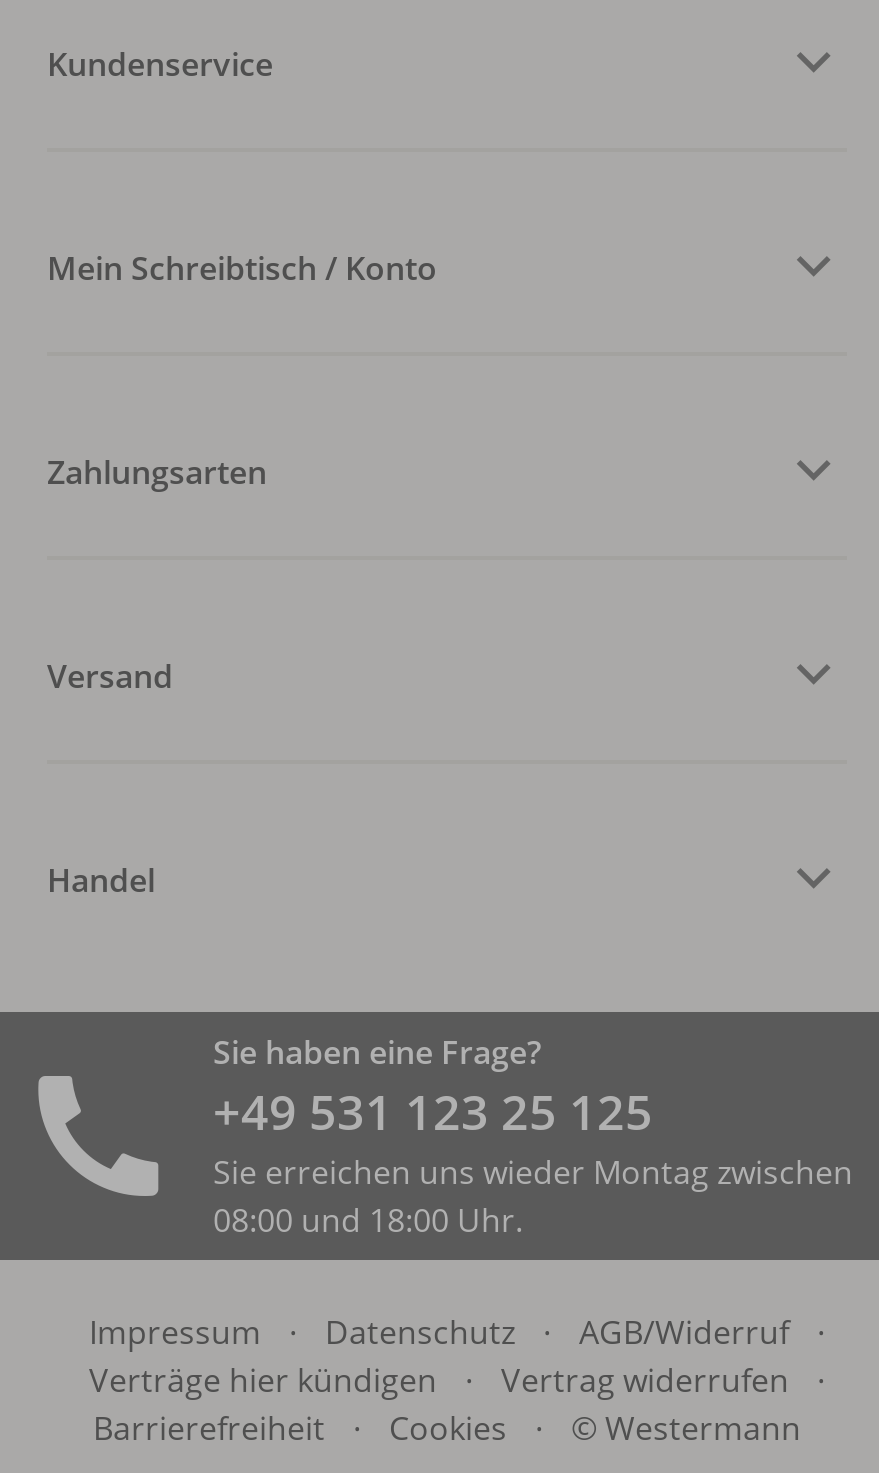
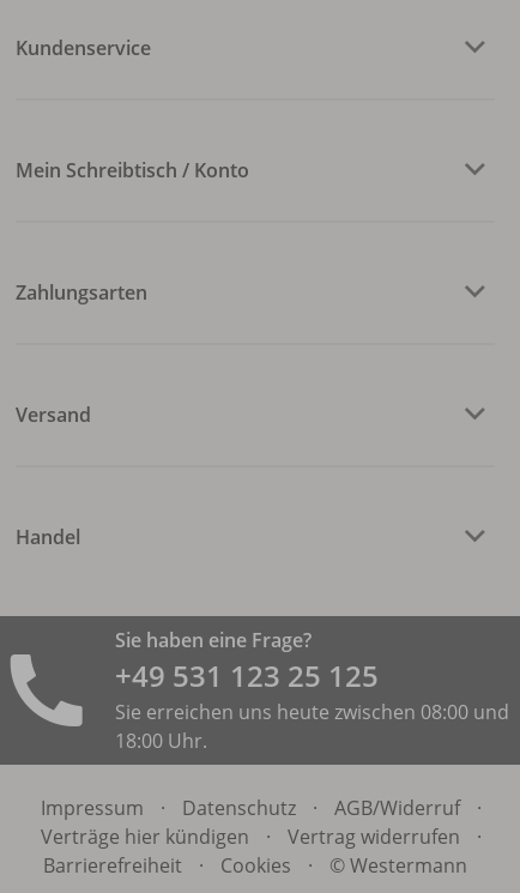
- Sie erreichen uns wieder Montag zwischen
- 08:00 und 18:00 Uhr.
+ Sie erreichen uns heute zwischen 08:00 und
+ 18:00 Uhr.
